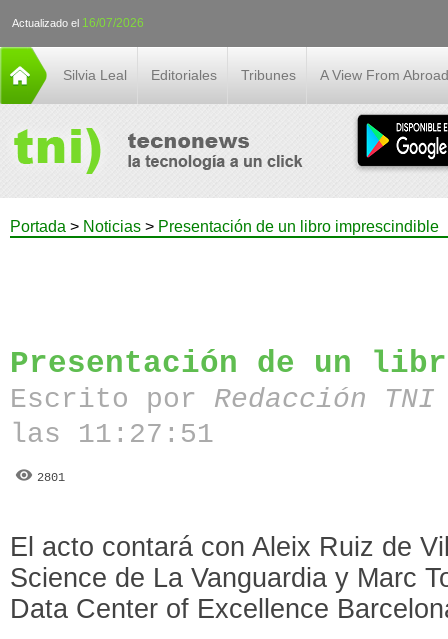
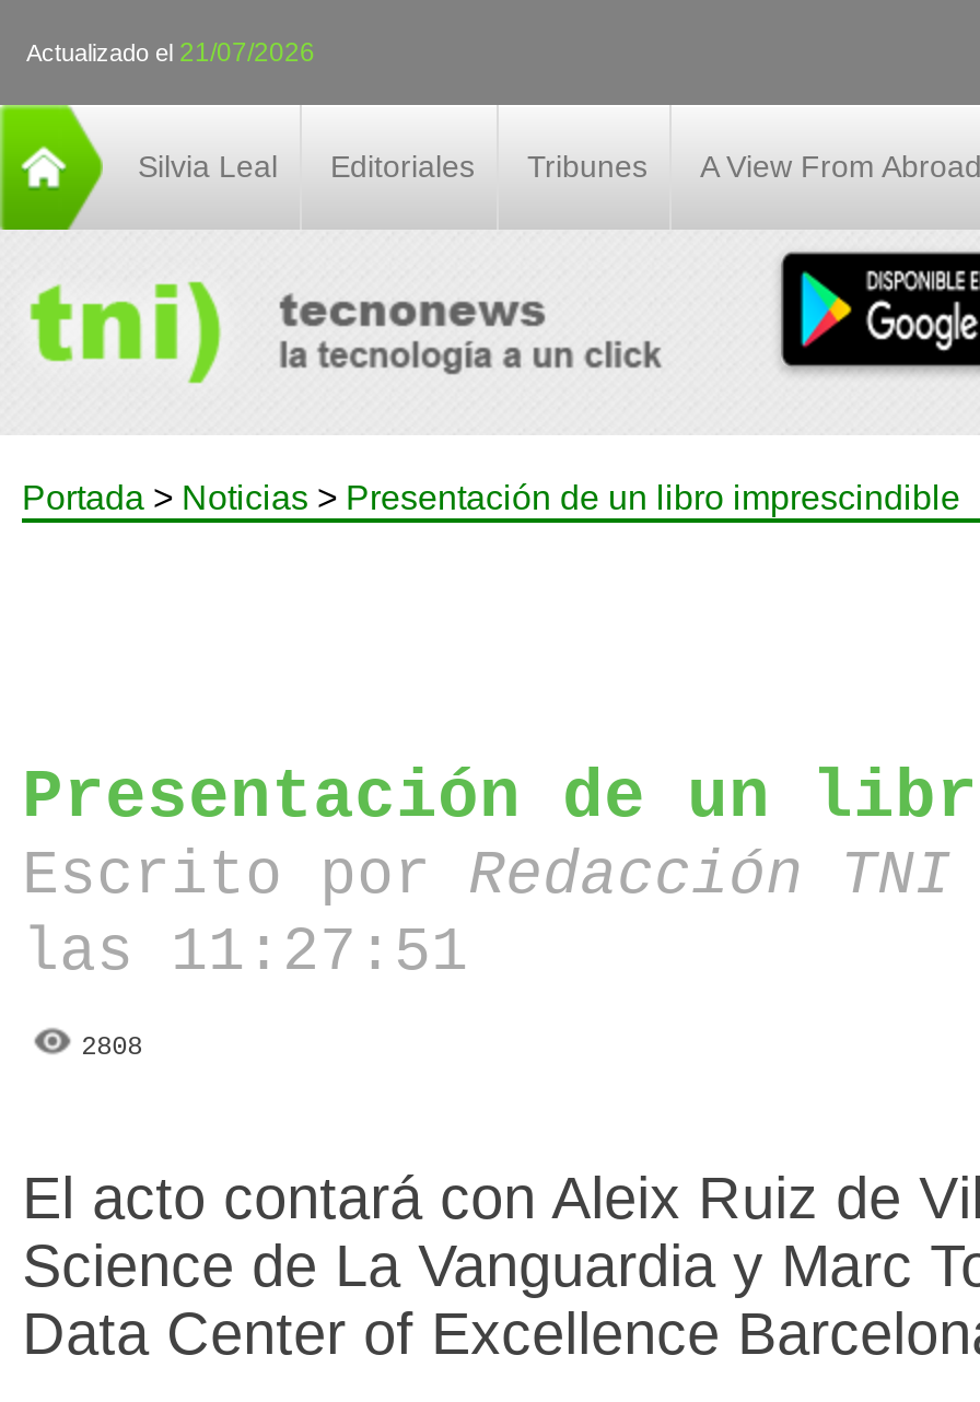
- Actualizado el 16/07/2026
+ Actualizado el 21/07/2026

- 2801
+ 2808
